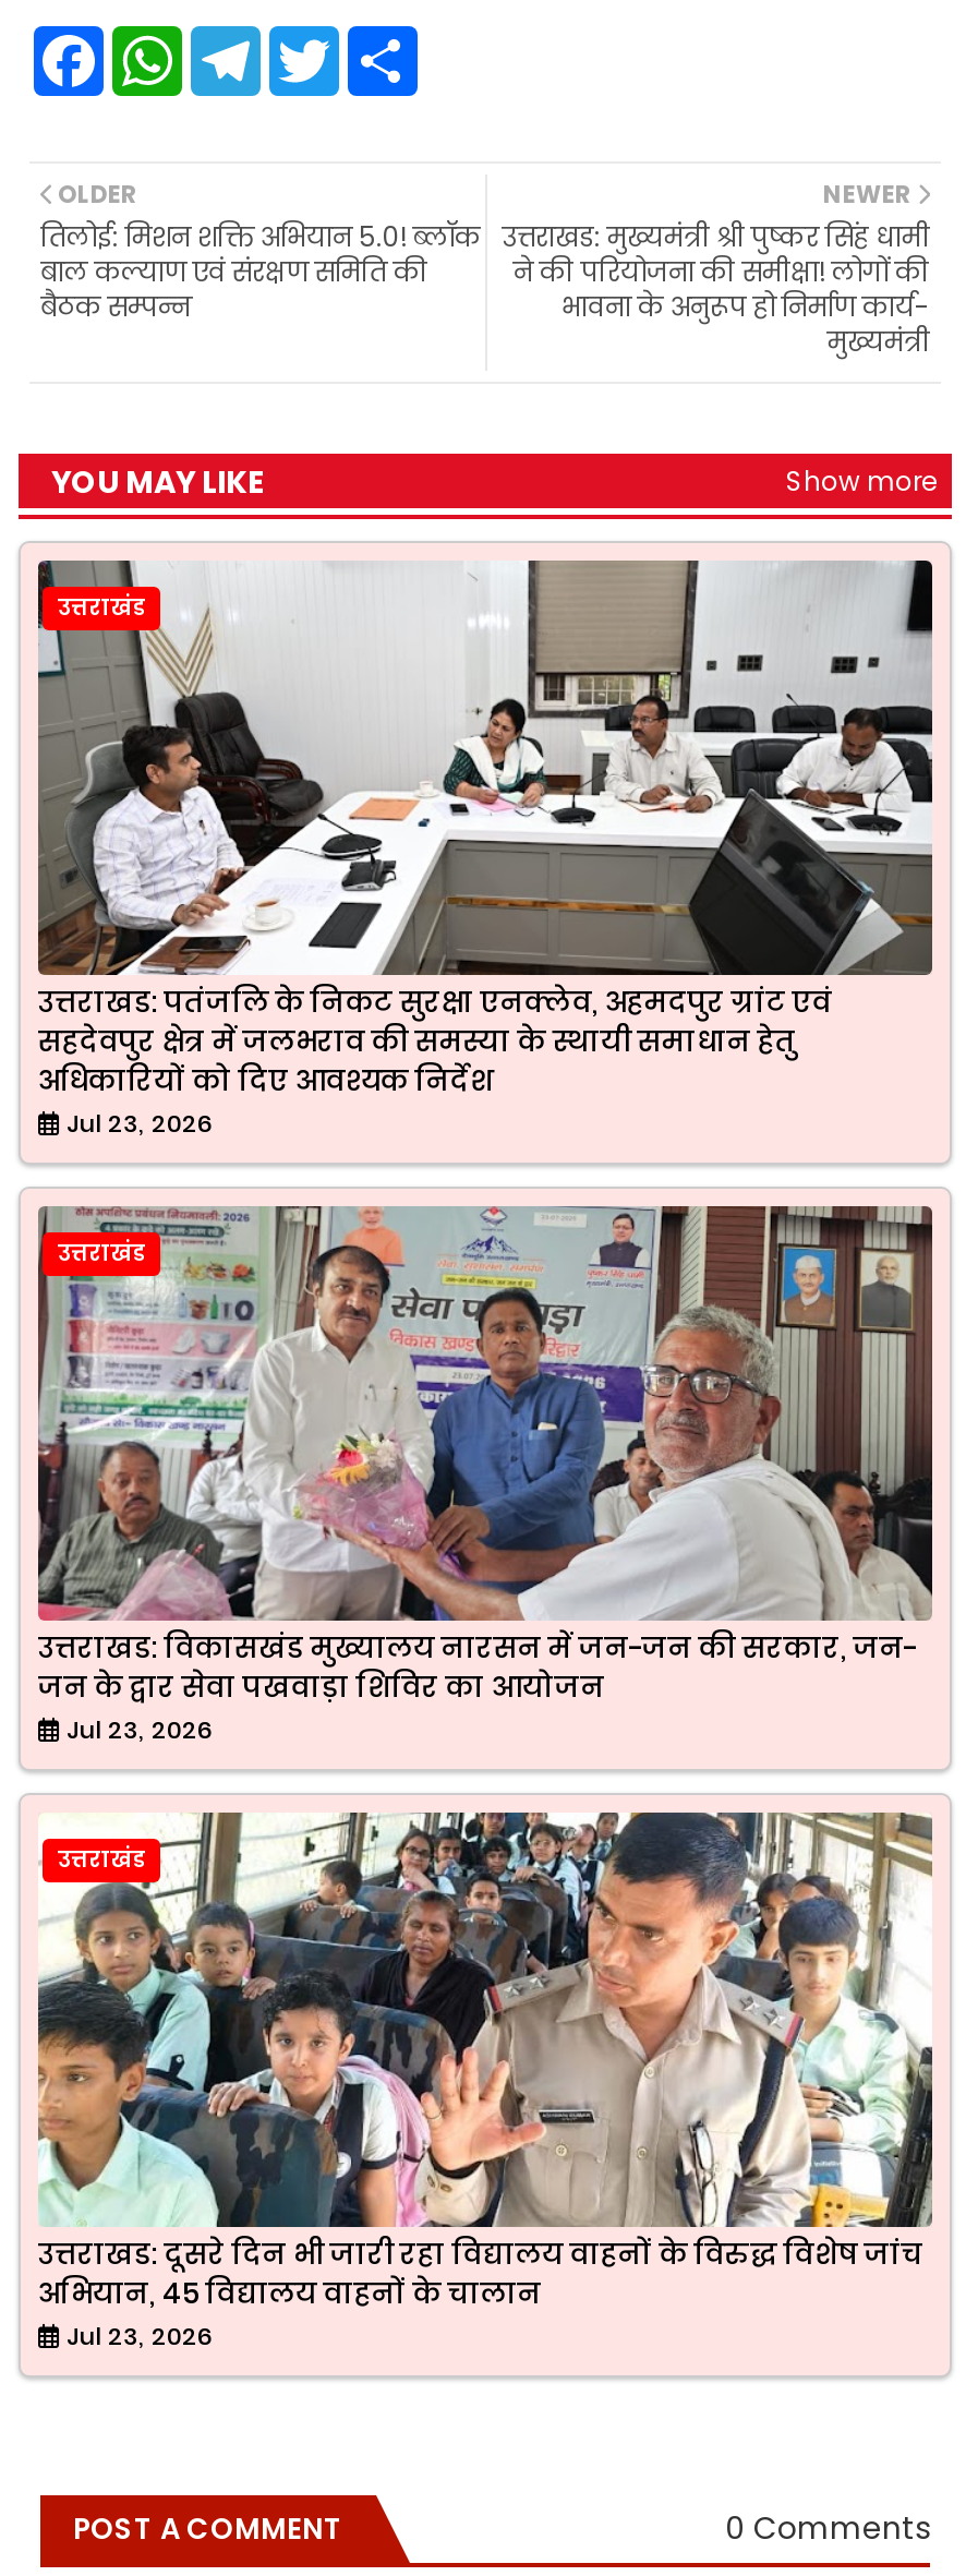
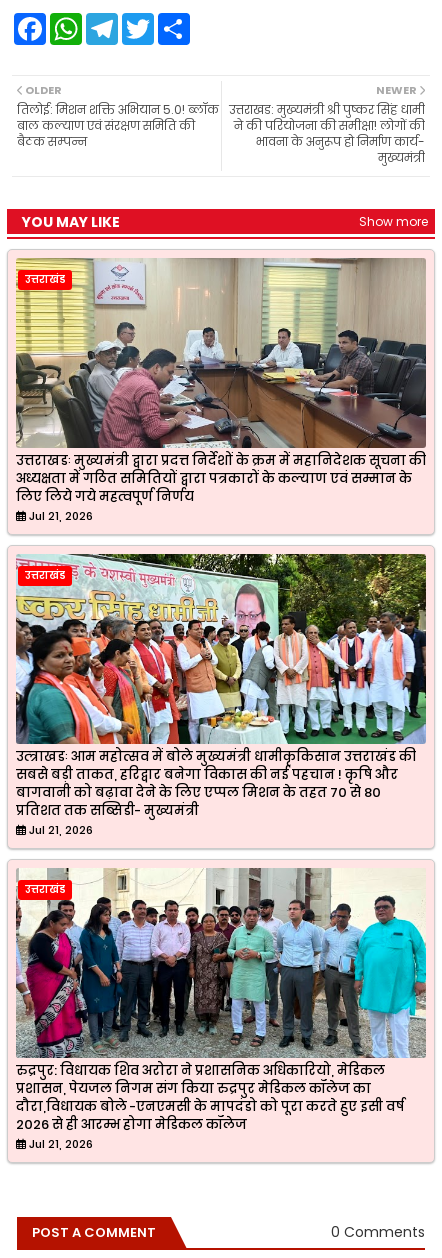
- [image]
- उत्तराखड: पतंजलि के निकट सुरक्षा एनक्लेव, अहमदपुर ग्रांट एवं
- सहदेवपुर क्षेत्र में जलभराव की समस्या के स्थायी समाधान हेतु
- अधिकारियों को दिए आवश्यक निर्देश
- Jul 23, 2026
+ [image]
+ उत्तराखडः मुख्यमंत्री द्वारा प्रदत्त निर्देशों के क्रम में महानिदेशक सूचना की
+ अध्यक्षता में गठित समितियों द्वारा पत्रकारों के कल्याण एवं सम्मान के
+ लिए लिये गये महत्वपूर्ण निर्णय
+ Jul 21, 2026

- [image]
+ [image]

- उत्तराखड: विकासखंड मुख्यालय नारसन में जन-जन की सरकार, जन-
- जन के द्वार सेवा पखवाड़ा शिविर का आयोजन
- Jul 23, 2026
+ उत्त्राखडः आम महोत्सव में बोले मुख्यमंत्री धामीकृकिसान उत्तराखंड की
+ सबसे बड़ी ताकत, हरिद्वार बनेगा विकास की नई पहचान ! कृषि और
+ बागवानी को बढ़ावा देने के लिए एप्पल मिशन के तहत 70 से 80
+ प्रतिशत तक सब्सिडी- मुख्यमंत्री
+ Jul 21, 2026

- [image]
- उत्तराखड: दूसरे दिन भी जारी रहा विद्यालय वाहनों के विरुद्ध विशेष जांच
- अभियान, 45 विद्यालय वाहनों के चालान
- Jul 23, 2026
+ [image]
+ रुद्रपुर: विधायक शिव अरोरा ने प्रशासनिक अधिकारियो, मेडिकल
+ प्रशासन, पेयजल निगम संग किया रुद्रपुर मेडिकल कॉलेज का
+ दौरा,विधायक बोले -एनएमसी के मापदंडो को पूरा करते हुए इसी वर्ष
+ 2026 से ही आरम्भ होगा मेडिकल कॉलेज
+ Jul 21, 2026
